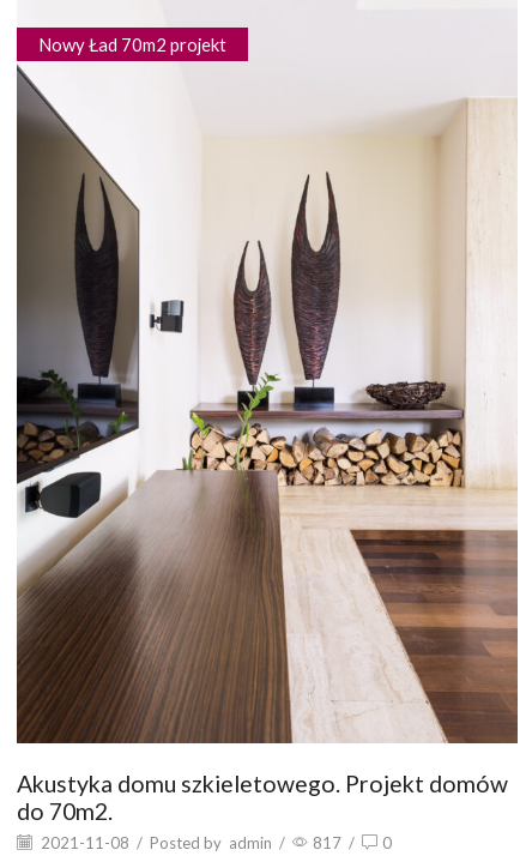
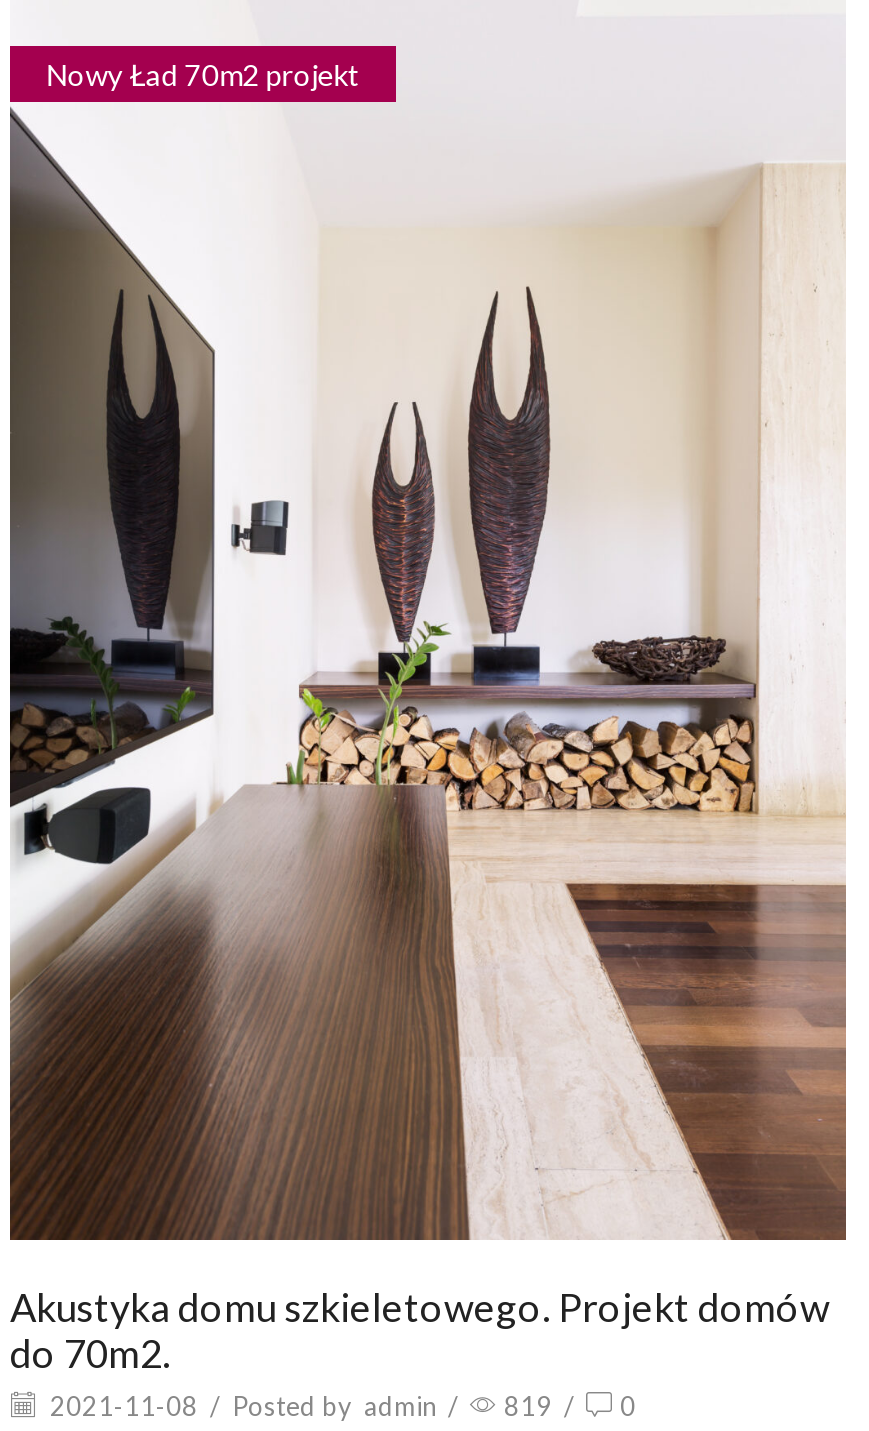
- 2021-11-08 / Posted by admin / 817 / 0
+ 2021-11-08 / Posted by admin / 819 / 0
